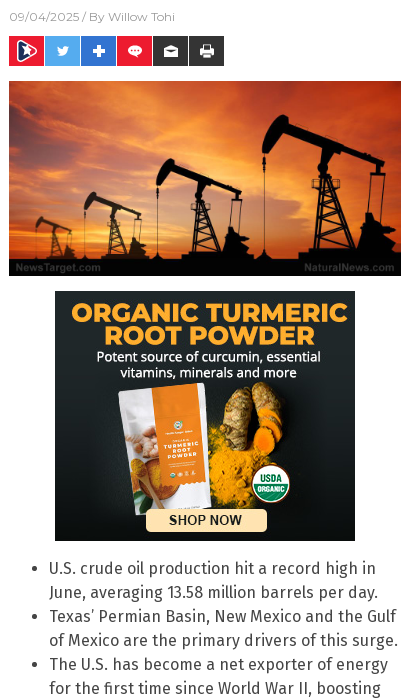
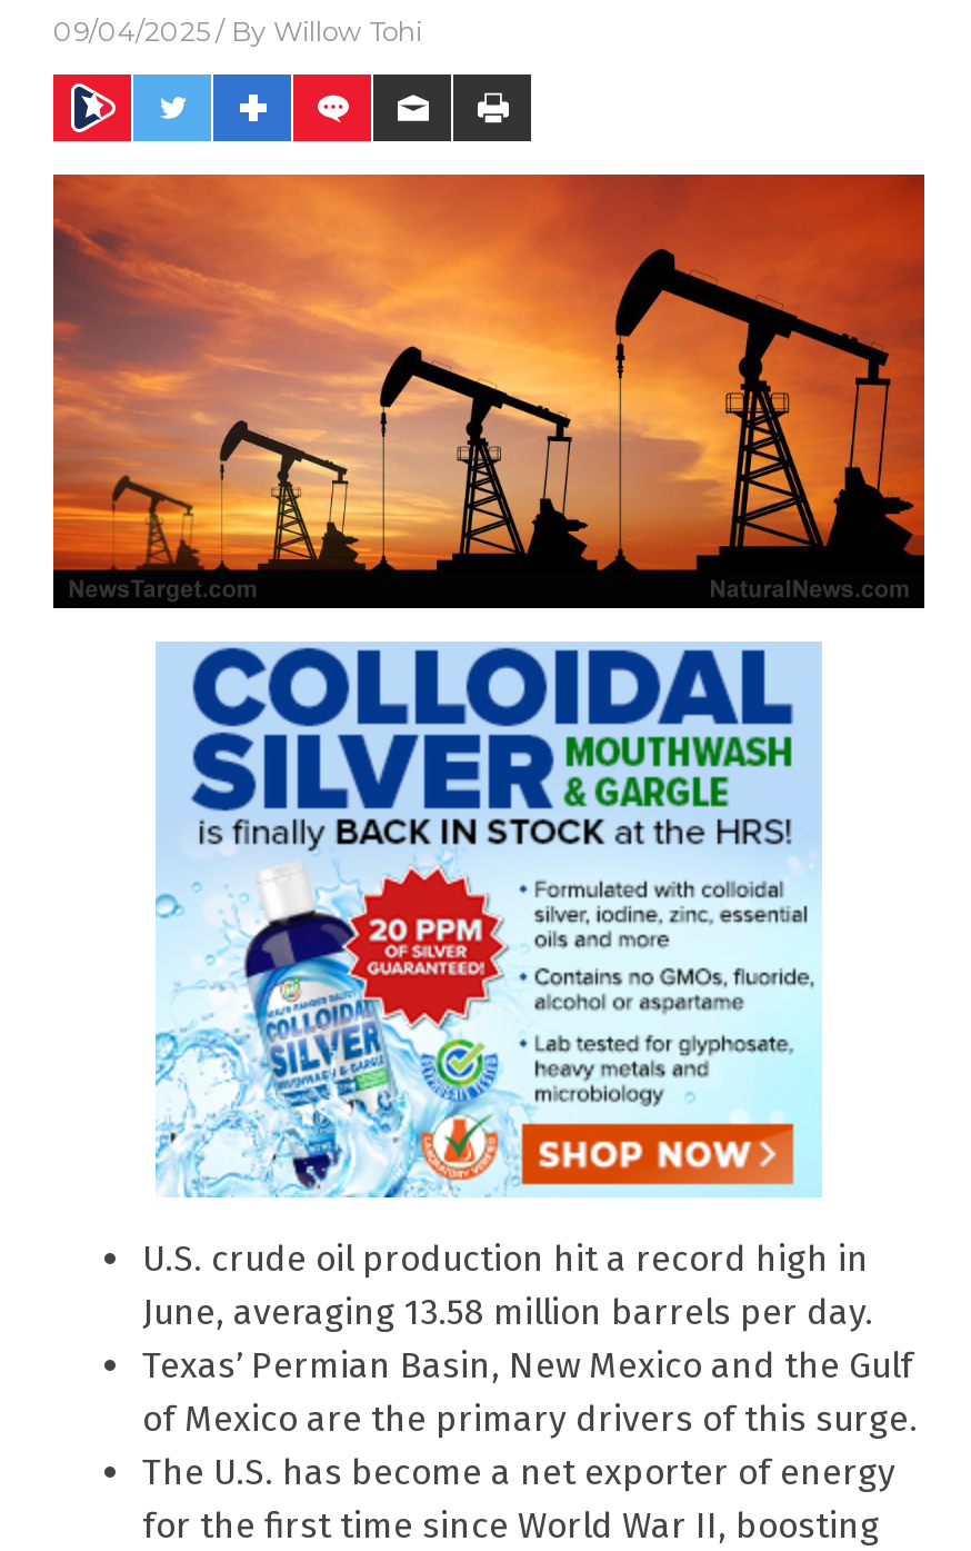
- [image]
+ [image]
